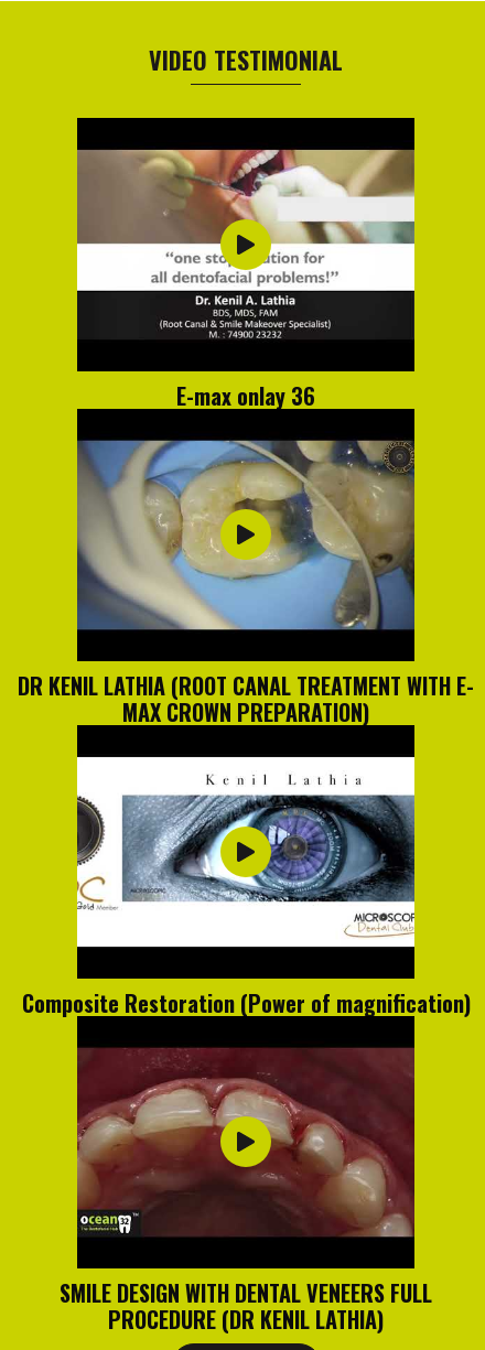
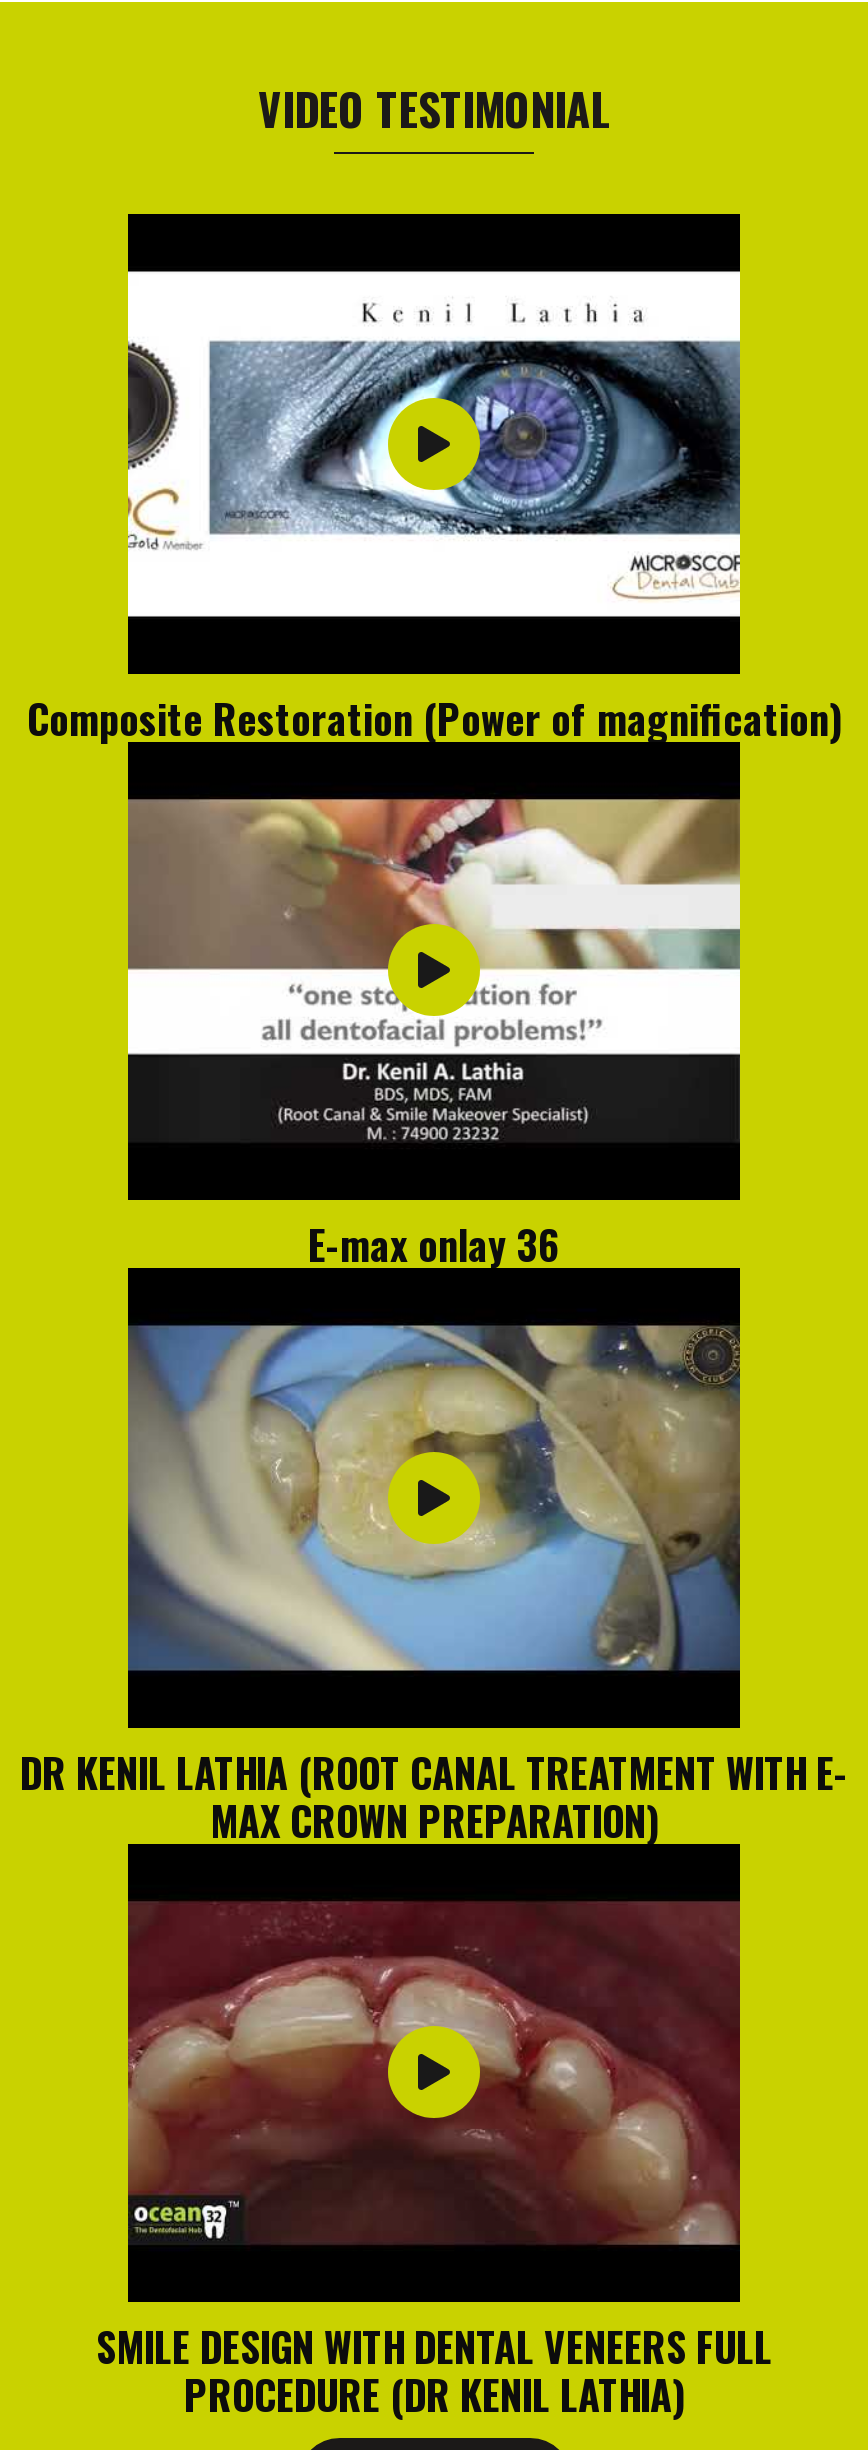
moved down: [image] | E-max onlay 36 | DR KENIL LATHIA (ROOT CANAL TREATMENT WITH E- | MAX CROWN PREPARATION)

moved up: [image] | Composite Restoration (Power of magnification)
